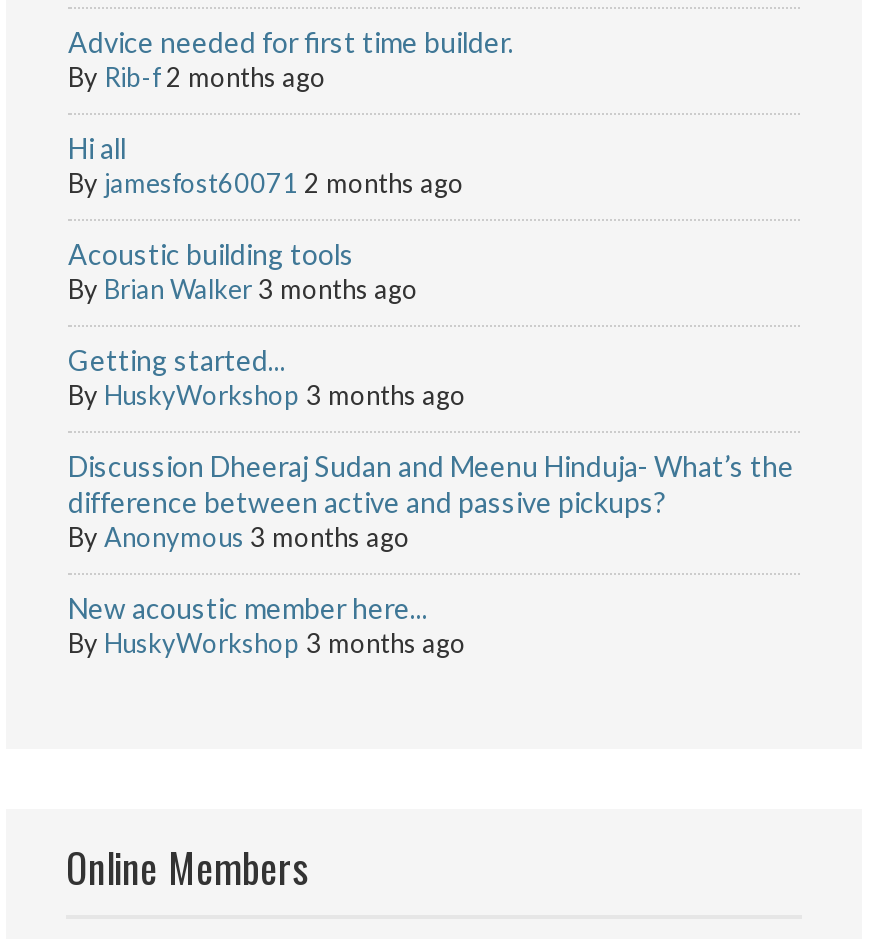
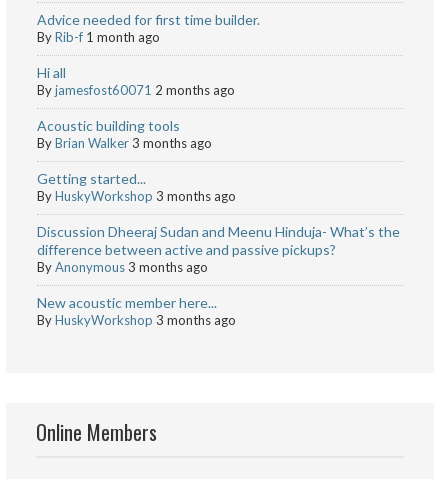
- By Rib-f 2 months ago
+ By Rib-f 1 month ago
